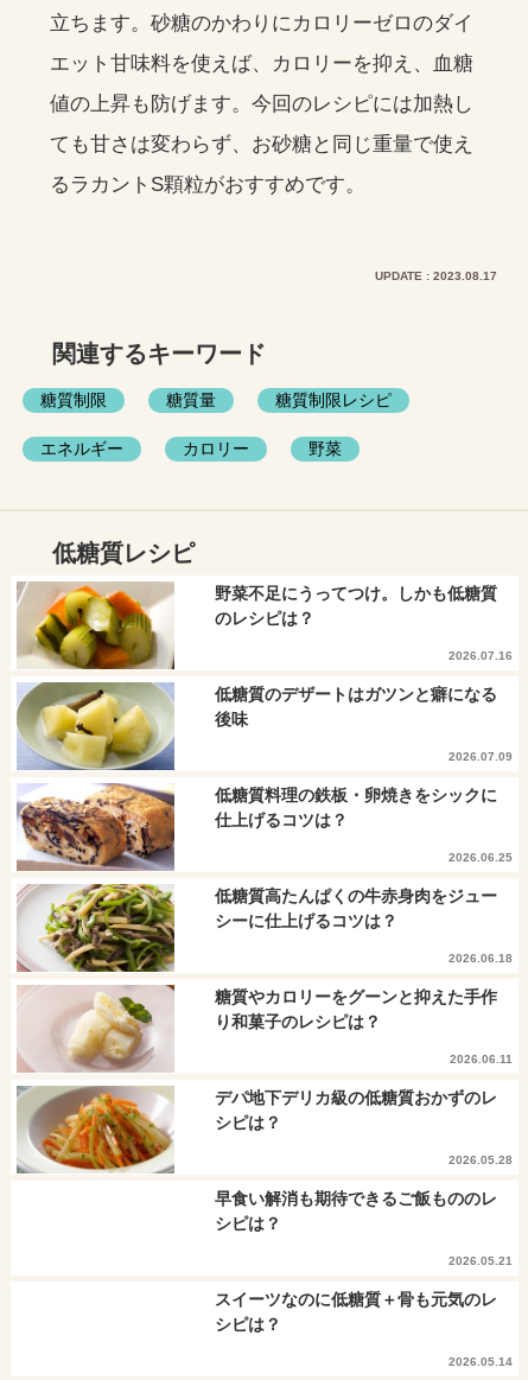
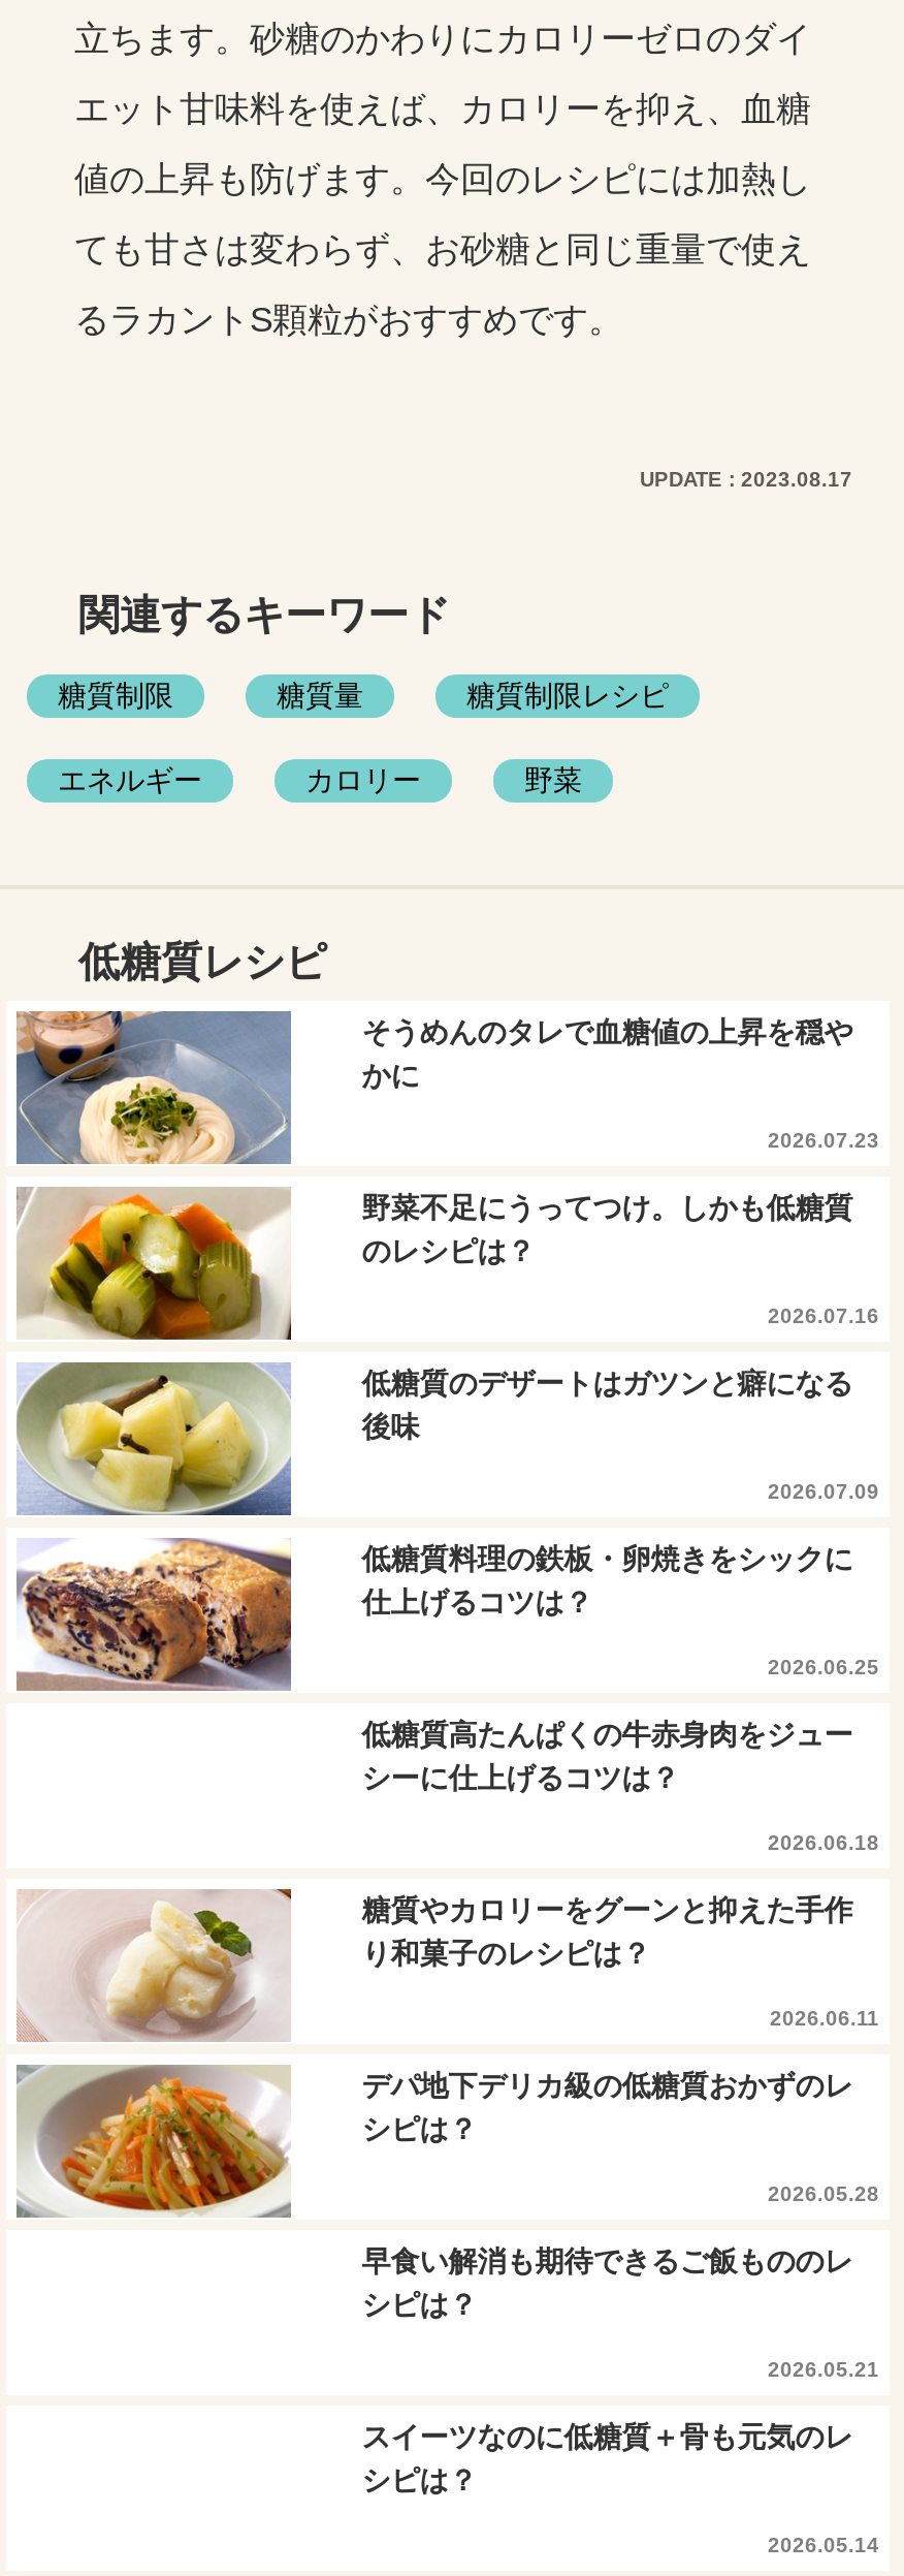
+ [image]
+ そうめんのタレで血糖値の上昇を穏や
+ かに
+ 2026.07.23

- [image]
